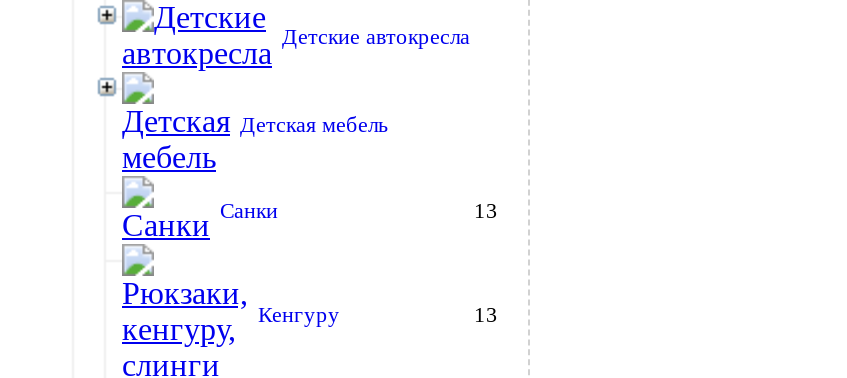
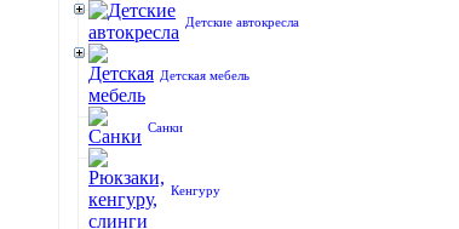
- 13

- 13
